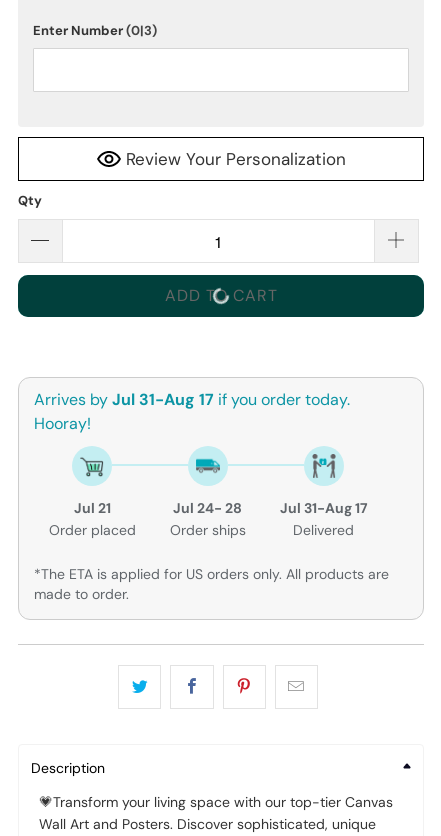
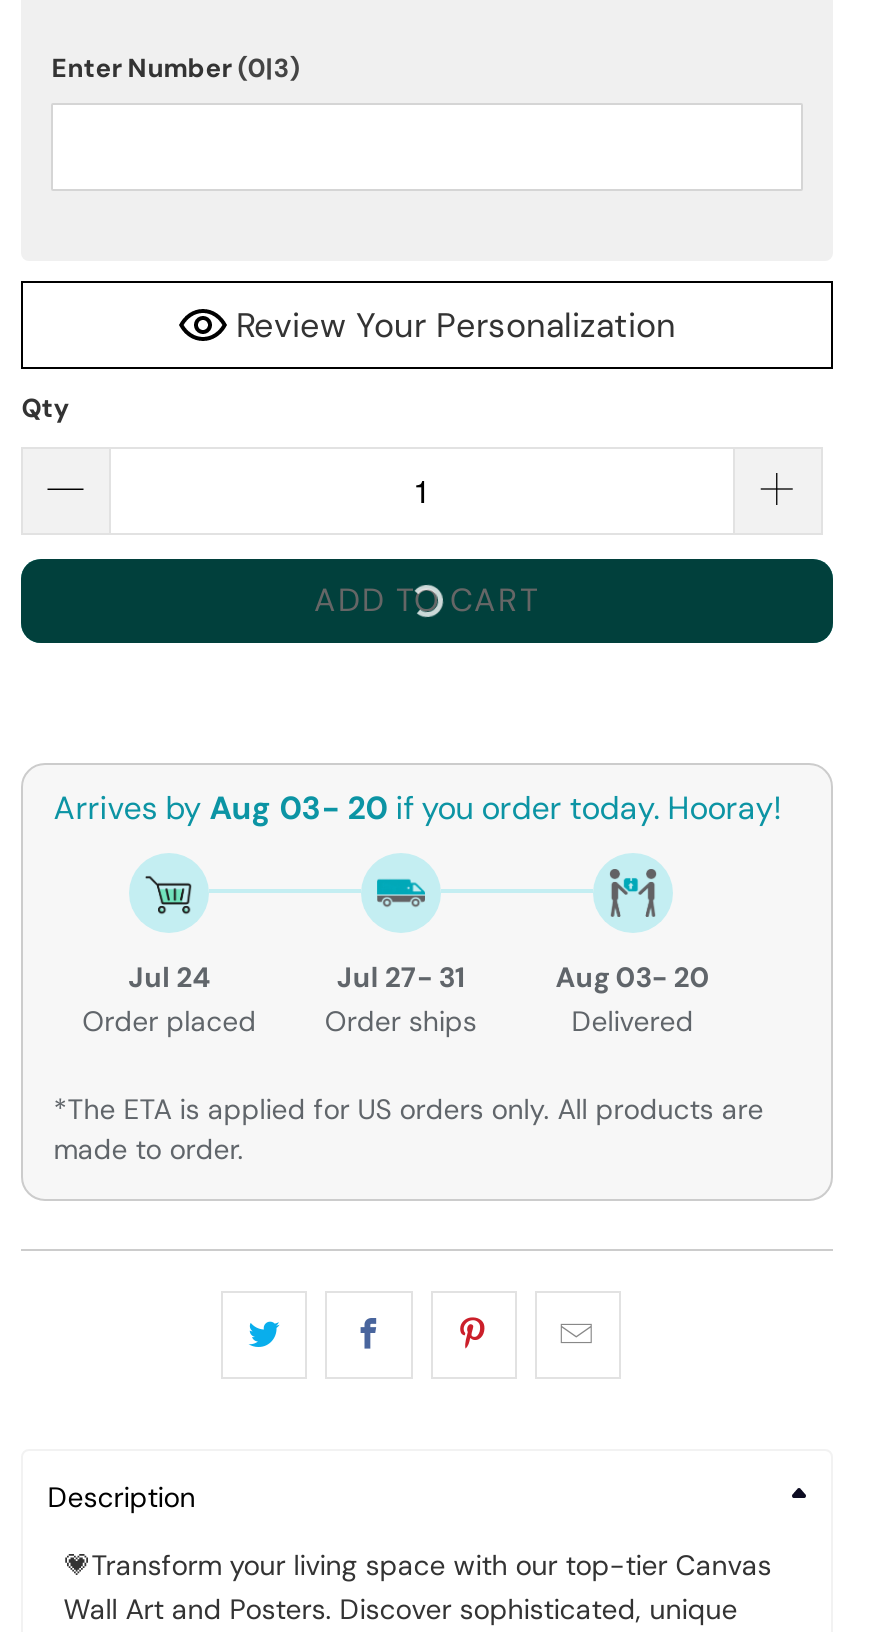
- Arrives by Jul 31-Aug 17 if you order today.
- Hooray!
+ Arrives by Aug 03- 20 if you order today. Hooray!

- Jul 21
+ Jul 24

- Jul 24- 28
+ Jul 27- 31

- Jul 31-Aug 17
+ Aug 03- 20
